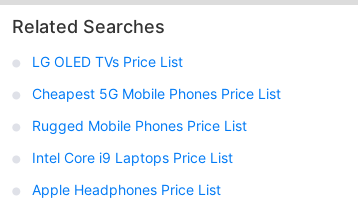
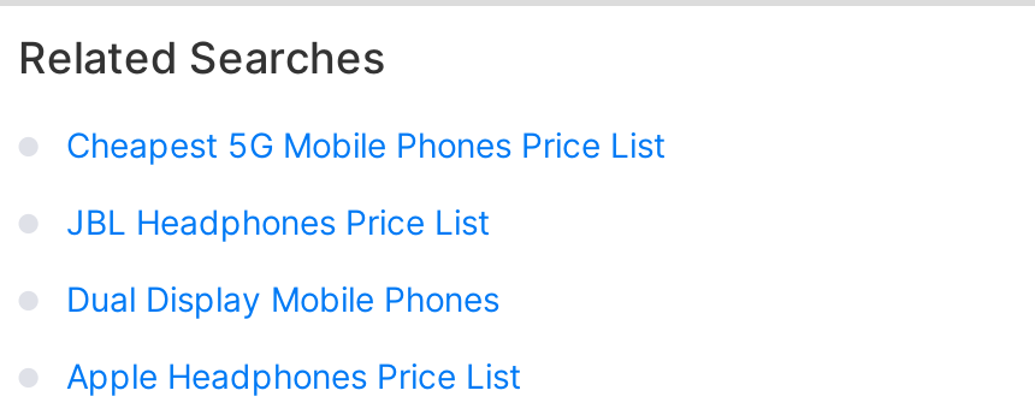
- LG OLED TVs Price List

- Rugged Mobile Phones Price List
+ JBL Headphones Price List

- Intel Core i9 Laptops Price List
+ Dual Display Mobile Phones
